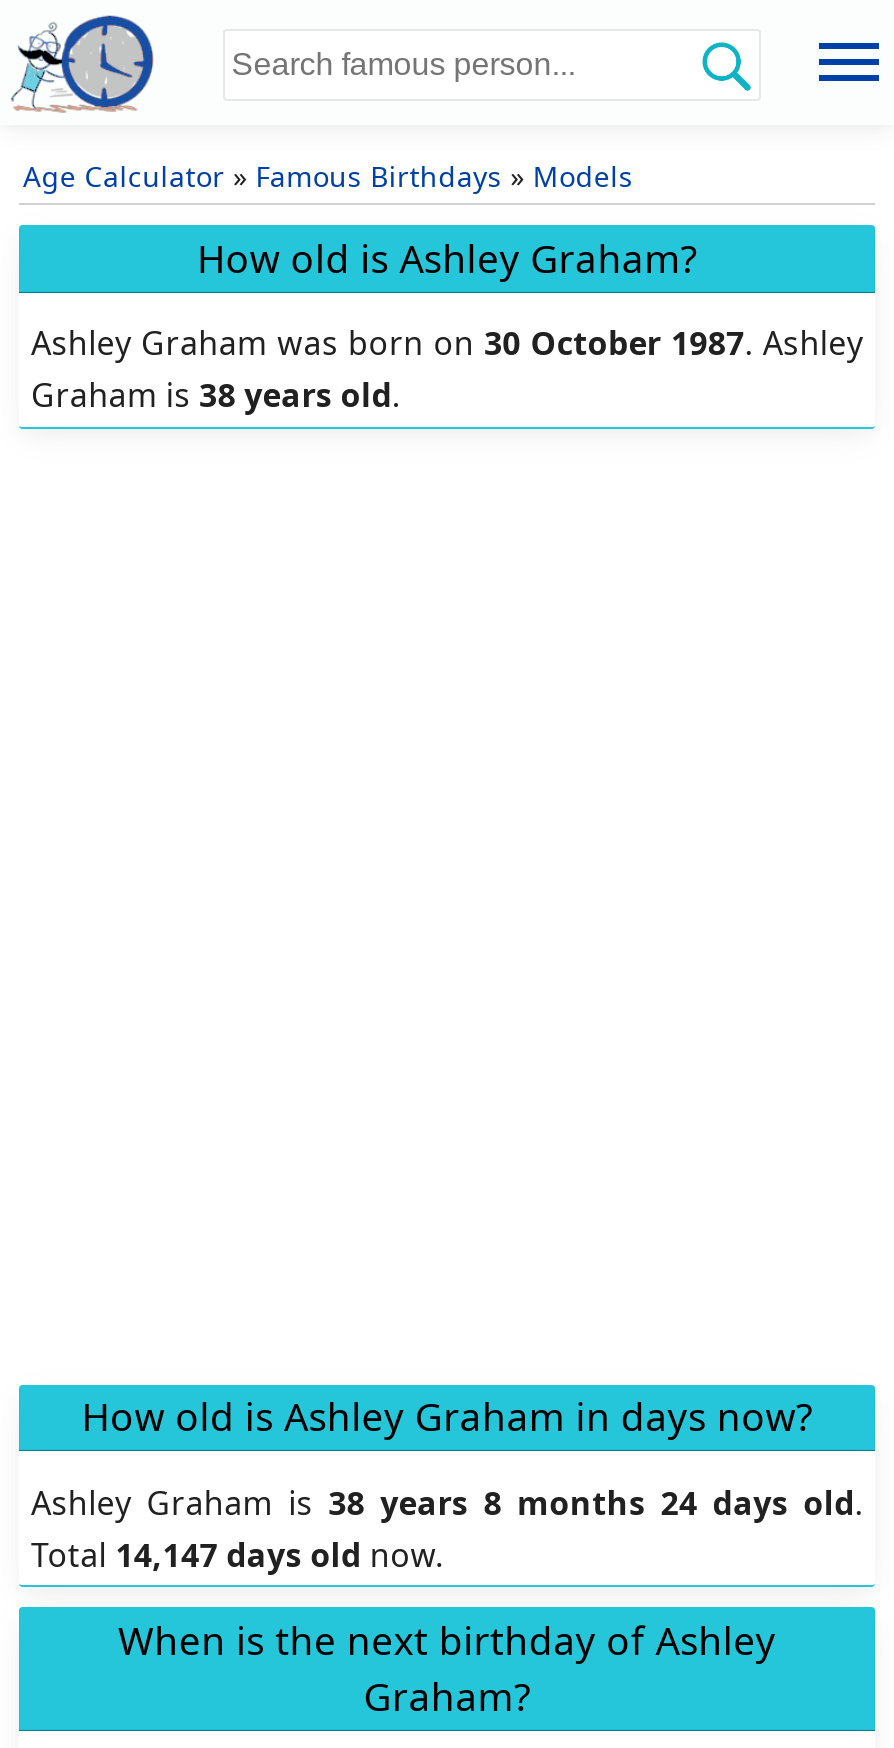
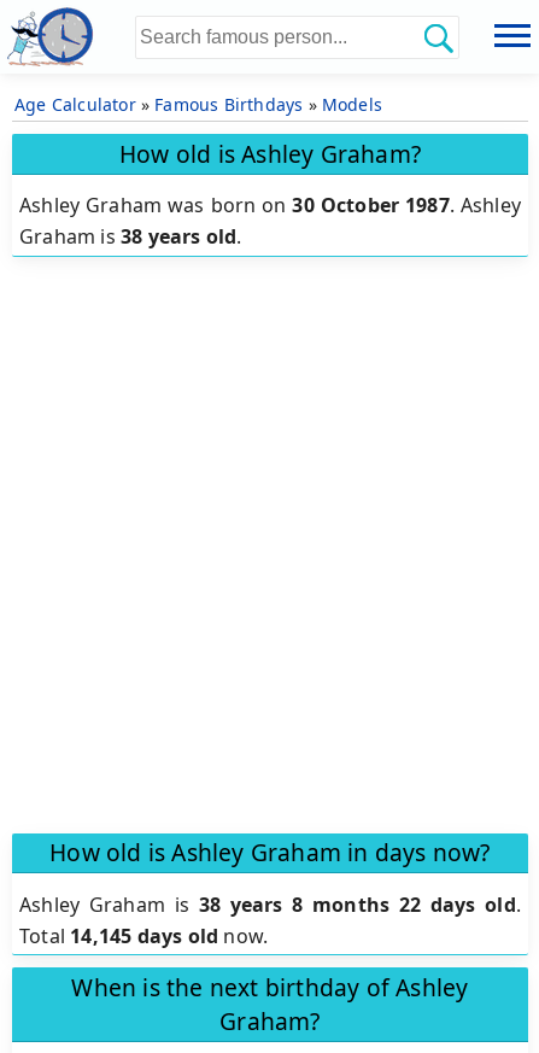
- Ashley Graham is 38 years 8 months 24 days old.
+ Ashley Graham is 38 years 8 months 22 days old.

- Total 14,147 days old now.
+ Total 14,145 days old now.
